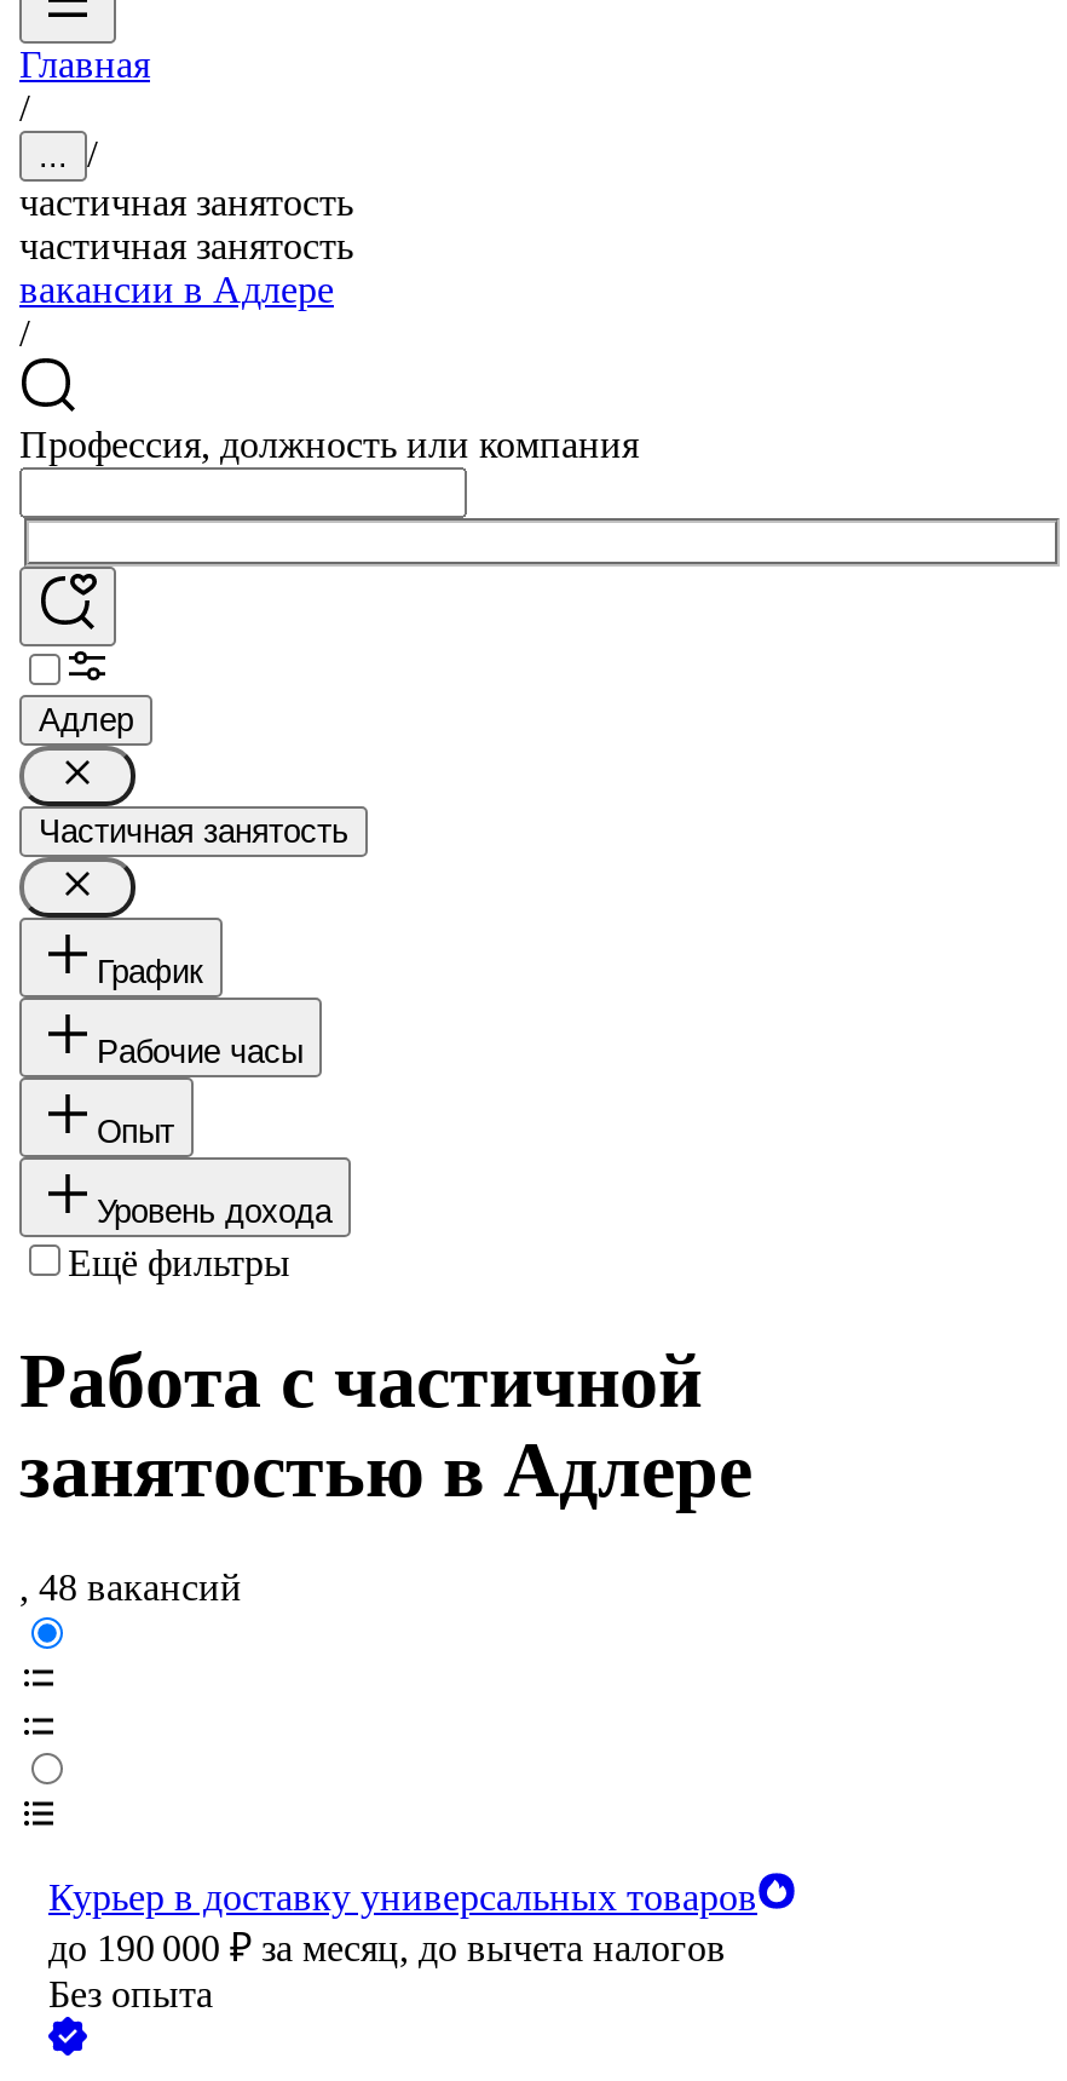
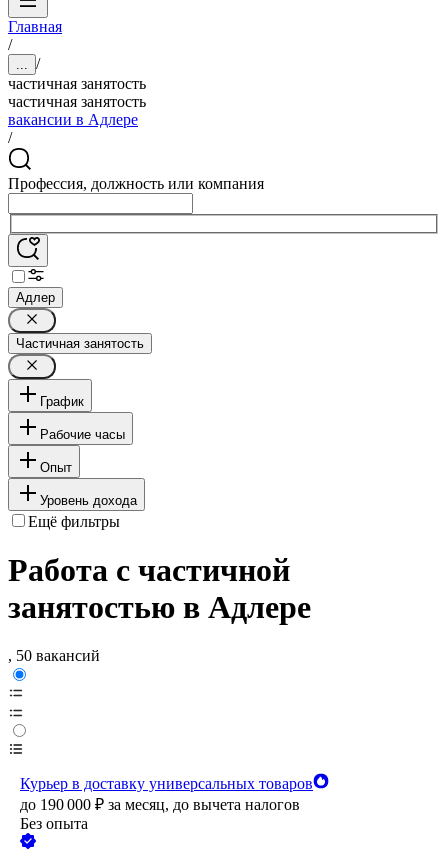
- , 48 вакансий
+ , 50 вакансий
